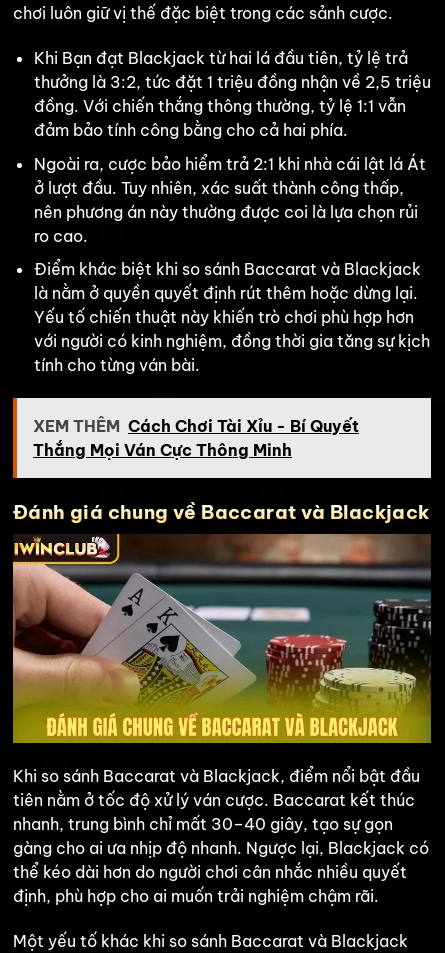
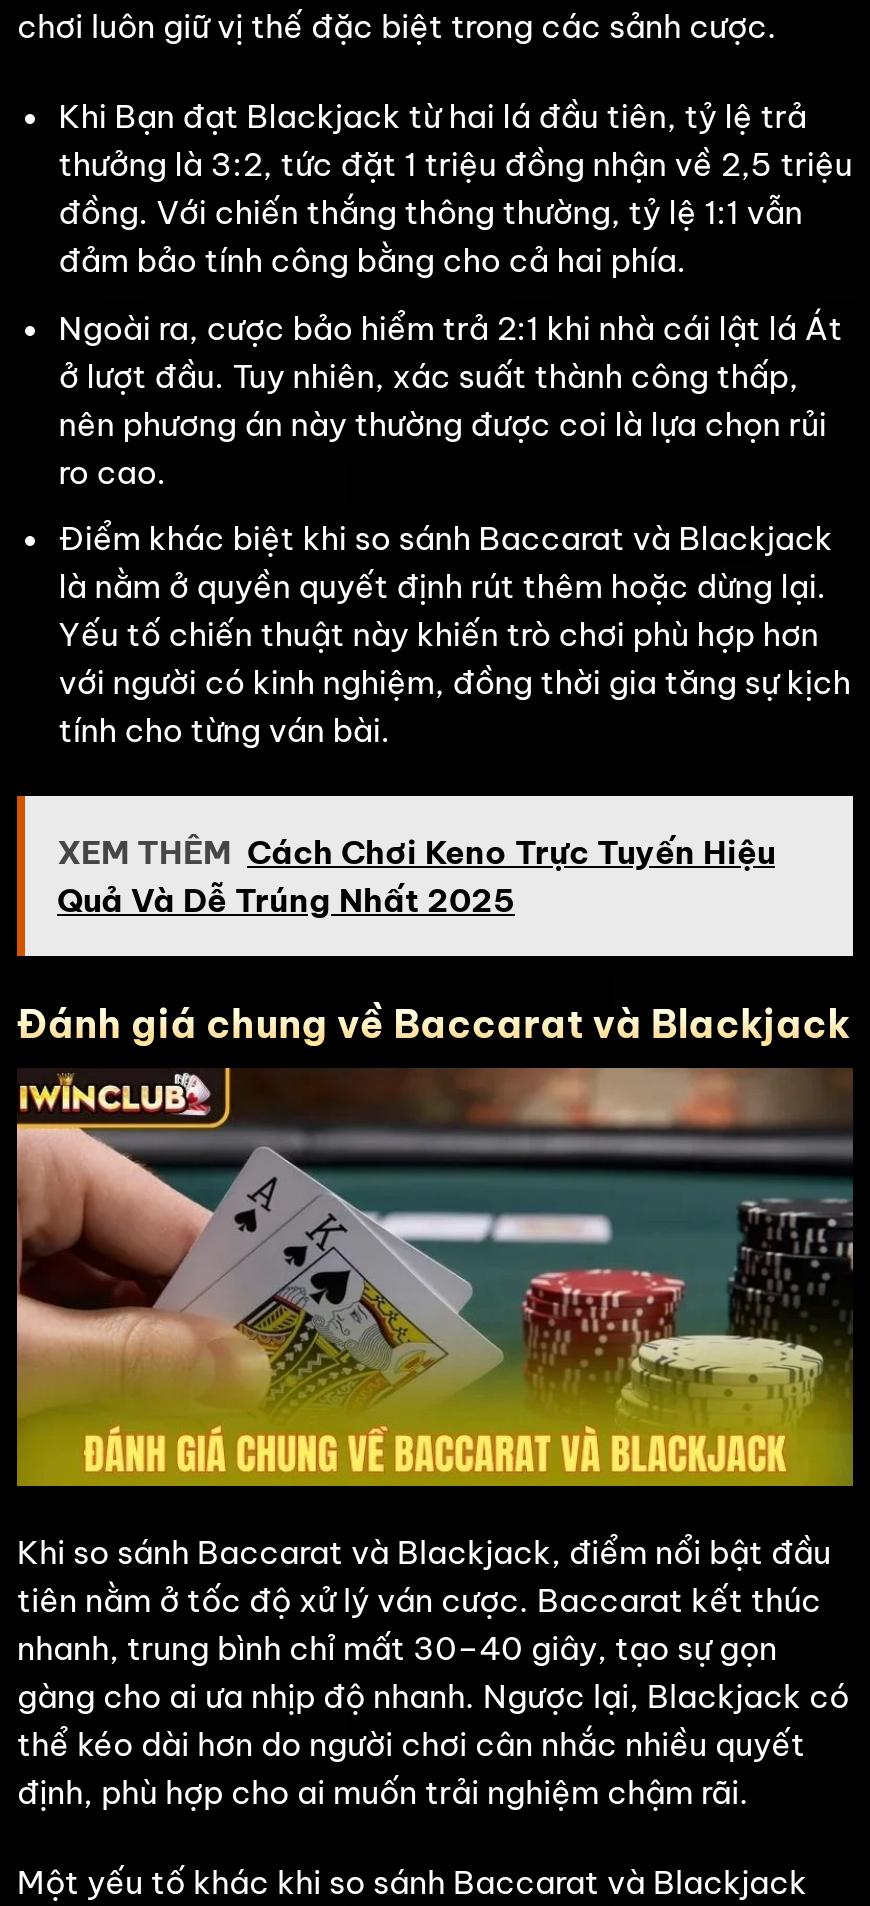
- XEM THÊM Cách Chơi Tài Xỉu - Bí Quyết
- Thắng Mọi Ván Cực Thông Minh
+ XEM THÊM Cách Chơi Keno Trực Tuyến Hiệu
+ Quả Và Dễ Trúng Nhất 2025
